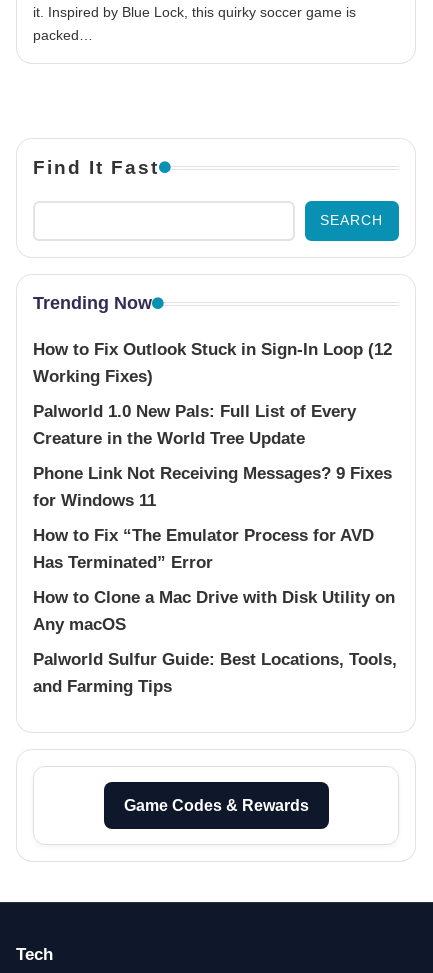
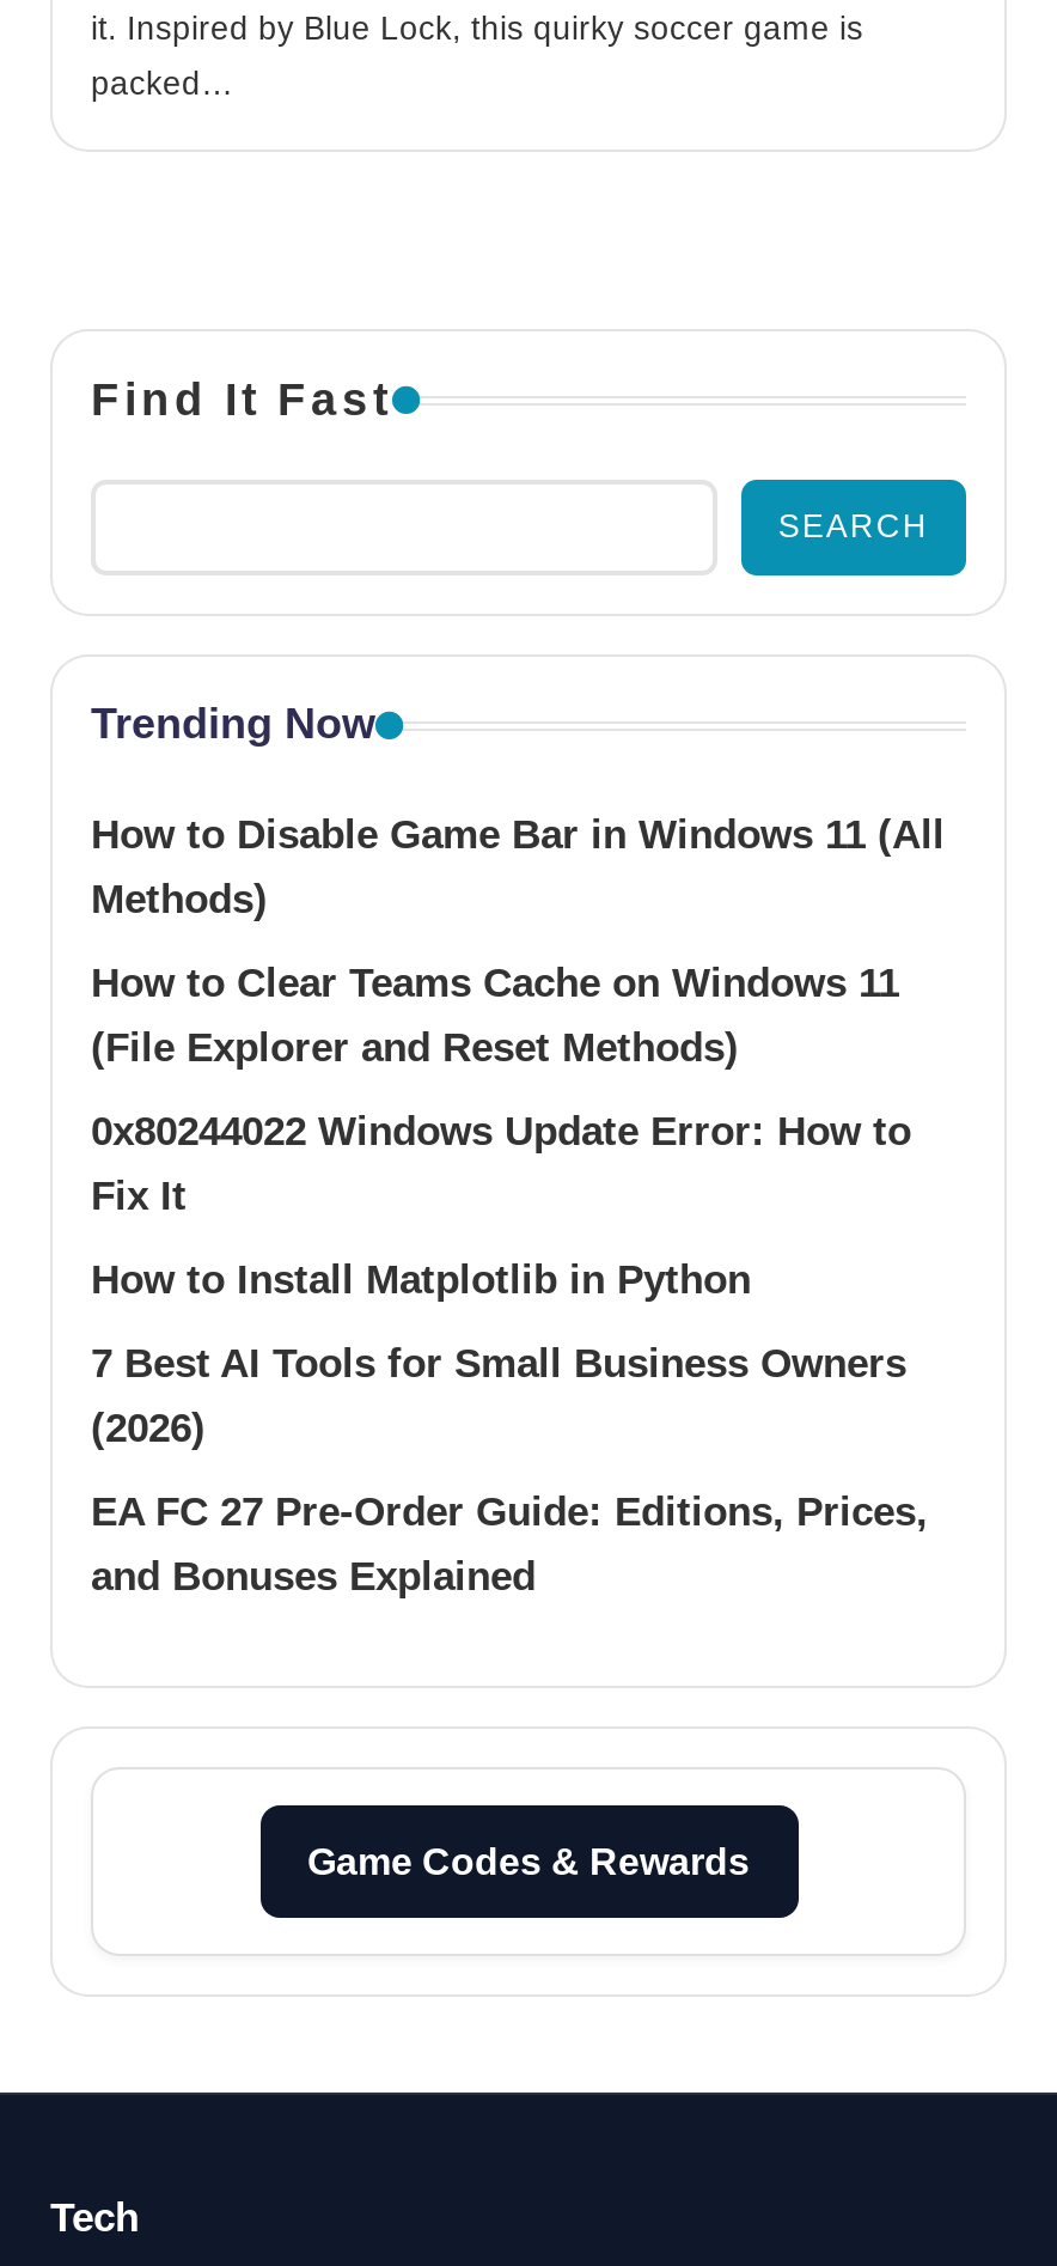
- How to Fix Outlook Stuck in Sign-In Loop (12
- Working Fixes)
+ How to Disable Game Bar in Windows 11 (All
+ Methods)

- Palworld 1.0 New Pals: Full List of Every
- Creature in the World Tree Update
+ How to Clear Teams Cache on Windows 11
+ (File Explorer and Reset Methods)

- Phone Link Not Receiving Messages? 9 Fixes
- for Windows 11
+ 0x80244022 Windows Update Error: How to
+ Fix It

- How to Fix “The Emulator Process for AVD
- Has Terminated” Error
+ How to Install Matplotlib in Python

- How to Clone a Mac Drive with Disk Utility on
- Any macOS
+ 7 Best AI Tools for Small Business Owners
+ (2026)

- Palworld Sulfur Guide: Best Locations, Tools,
- and Farming Tips
+ EA FC 27 Pre-Order Guide: Editions, Prices,
+ and Bonuses Explained
